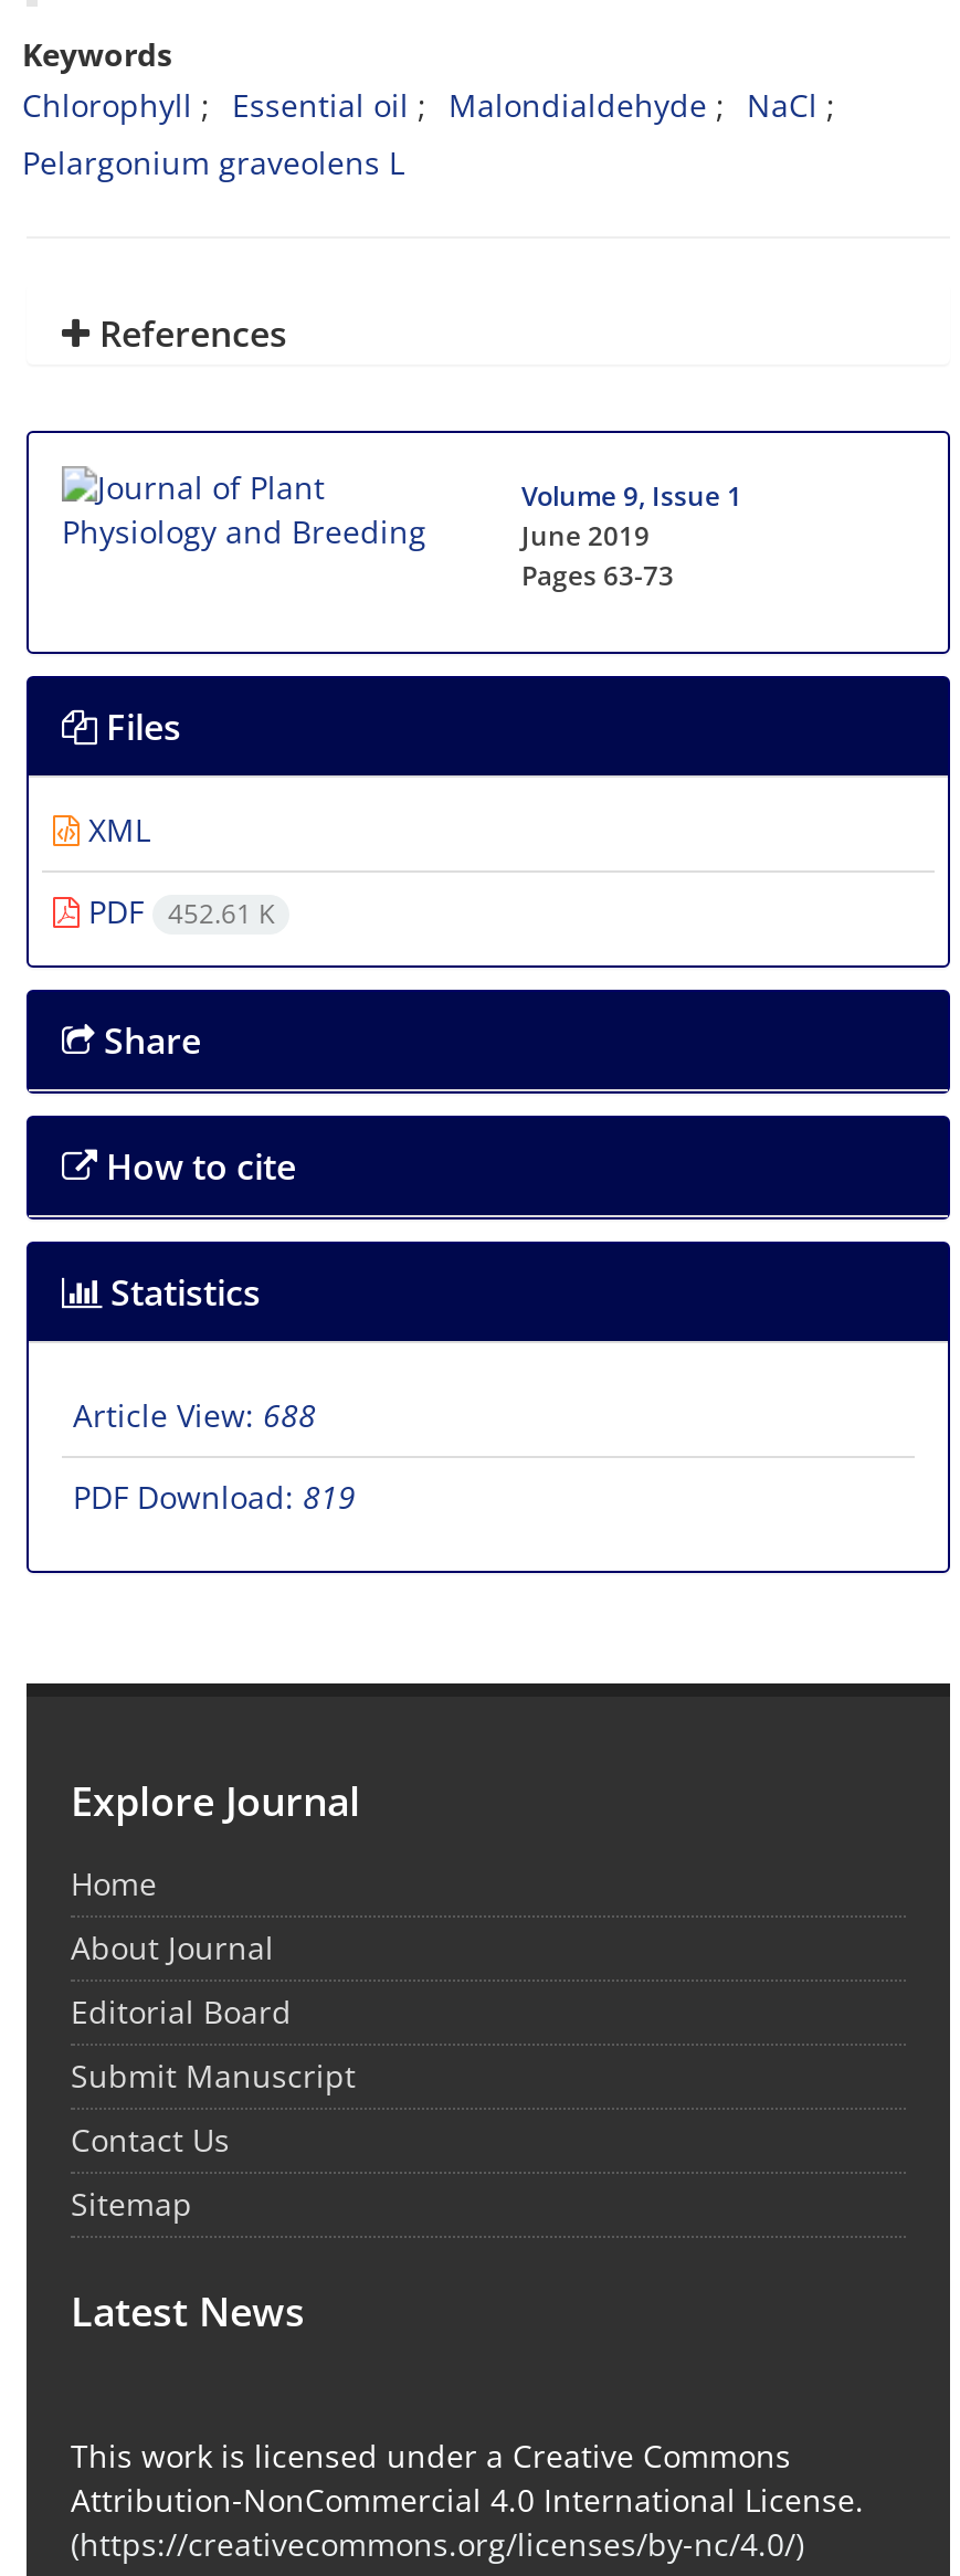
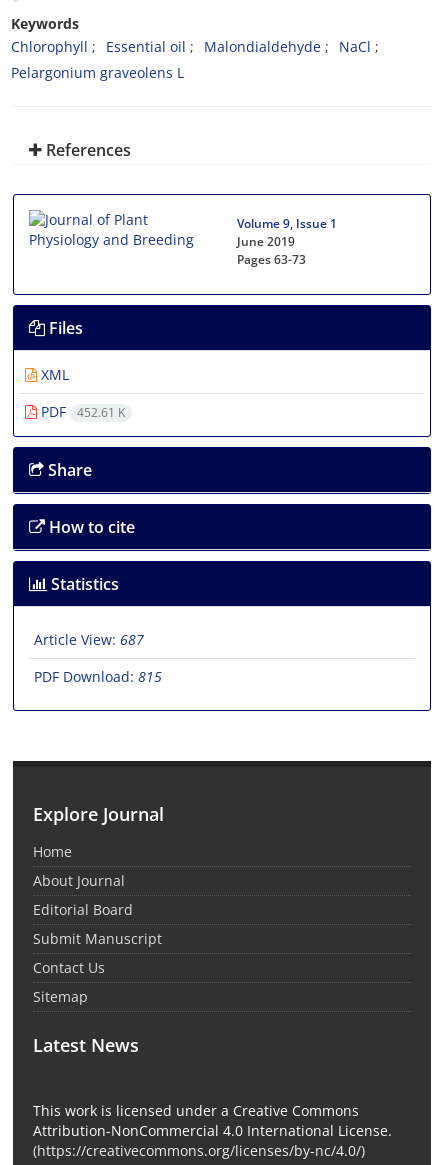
- Article View: 688
+ Article View: 687

- PDF Download: 819
+ PDF Download: 815
